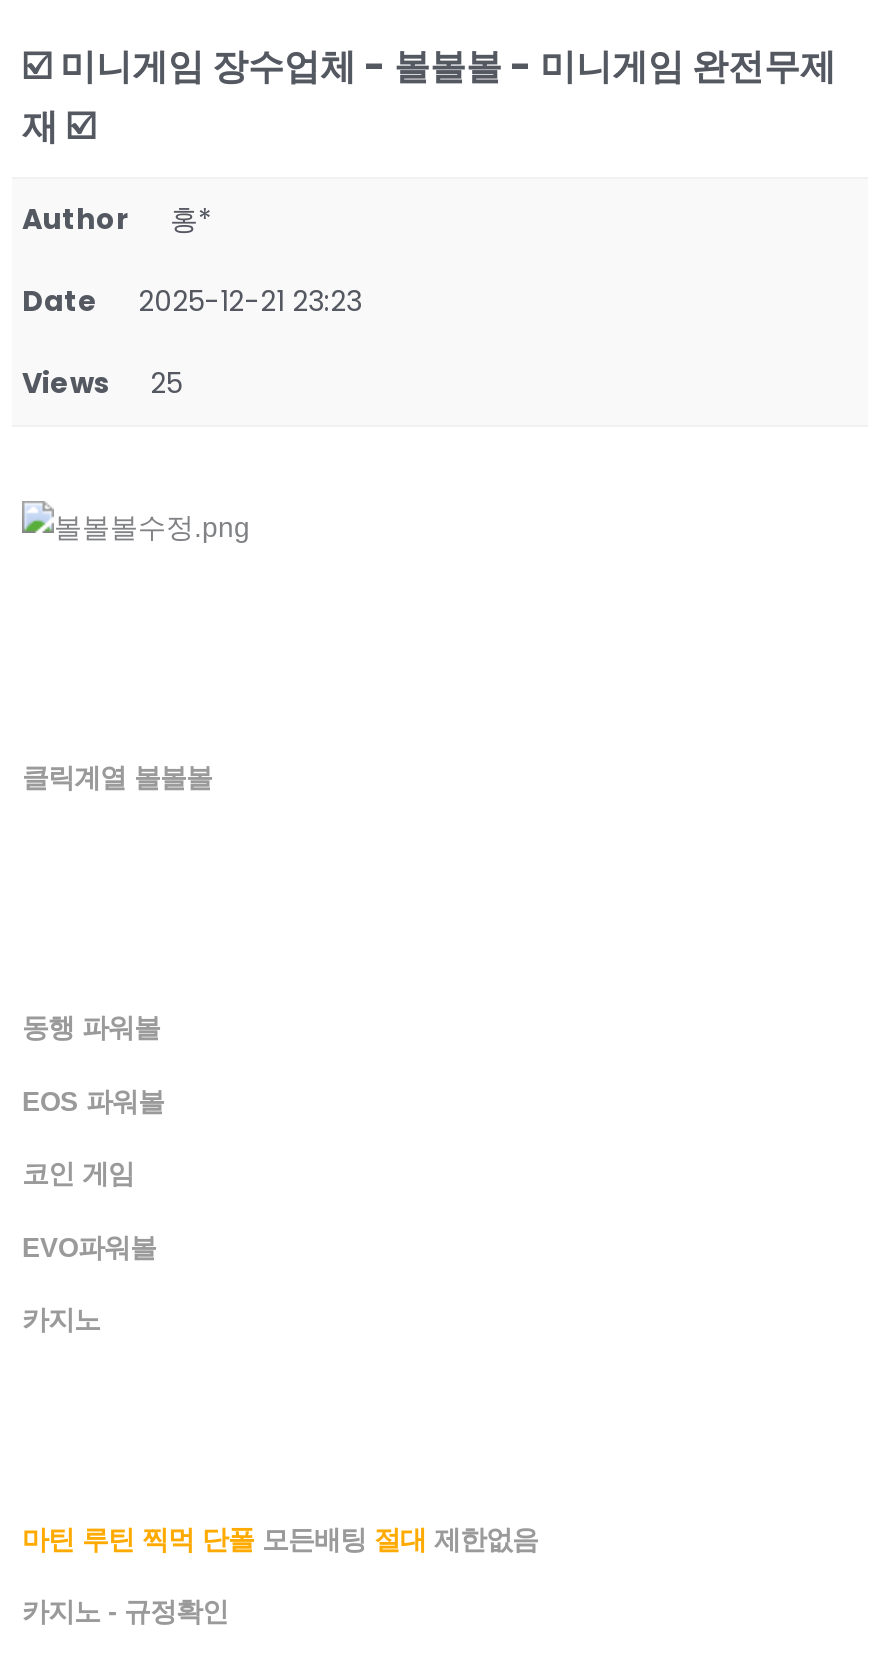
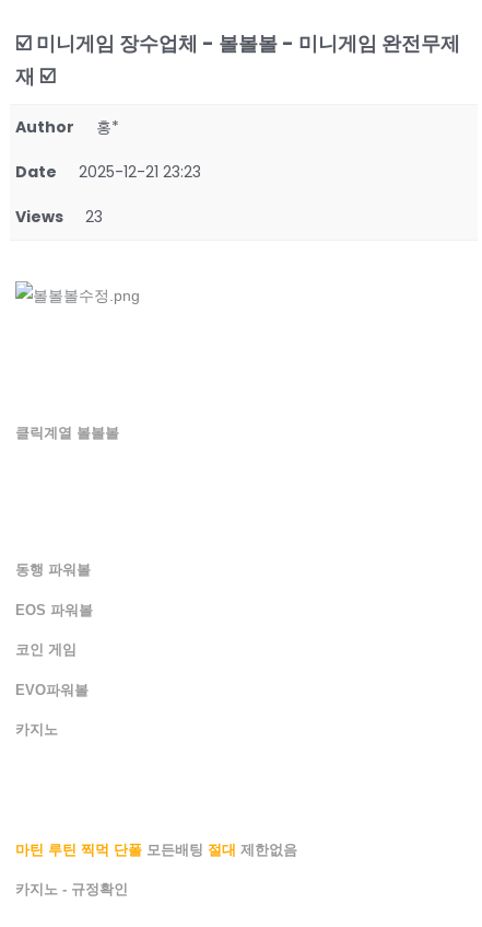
- Views 25
+ Views 23
